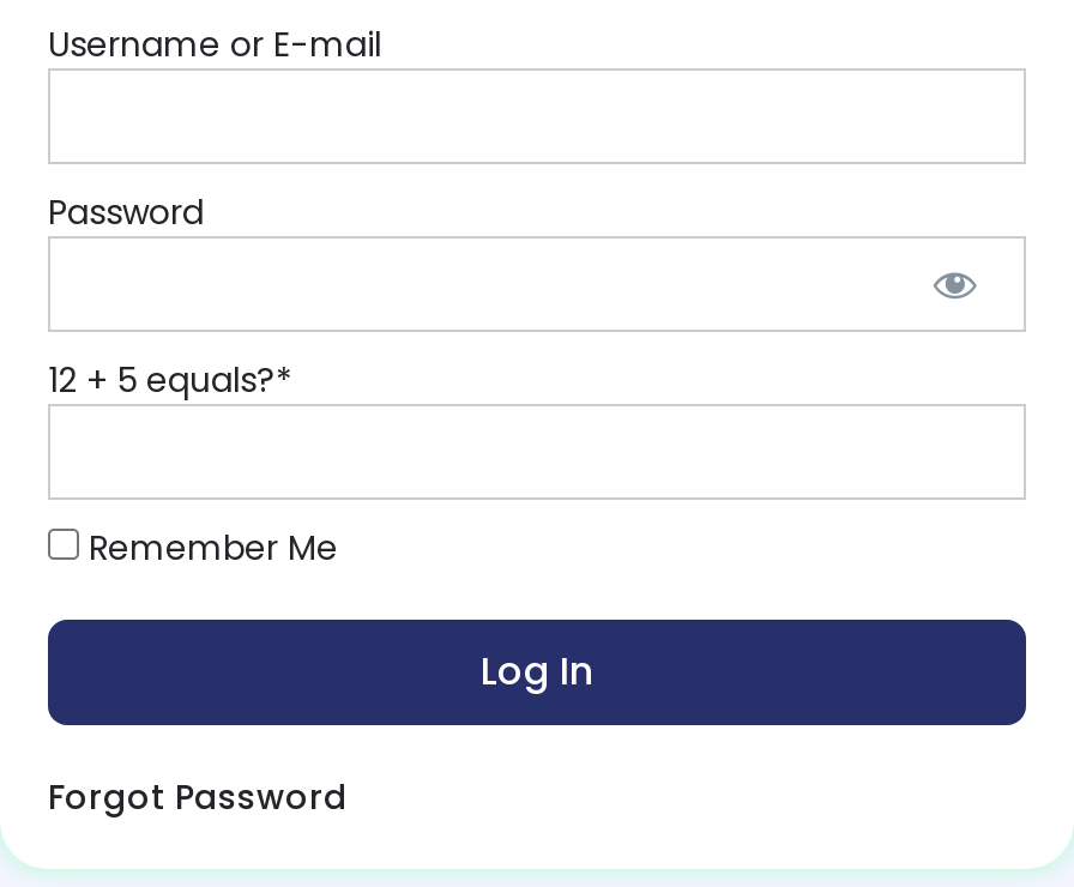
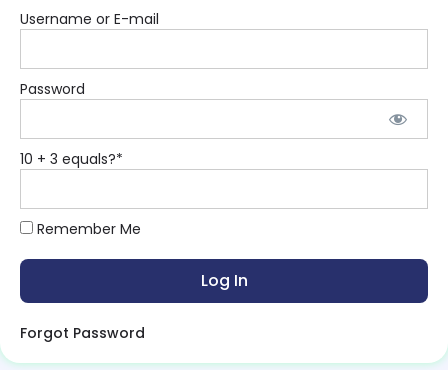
- 12 + 5 equals?*
+ 10 + 3 equals?*
